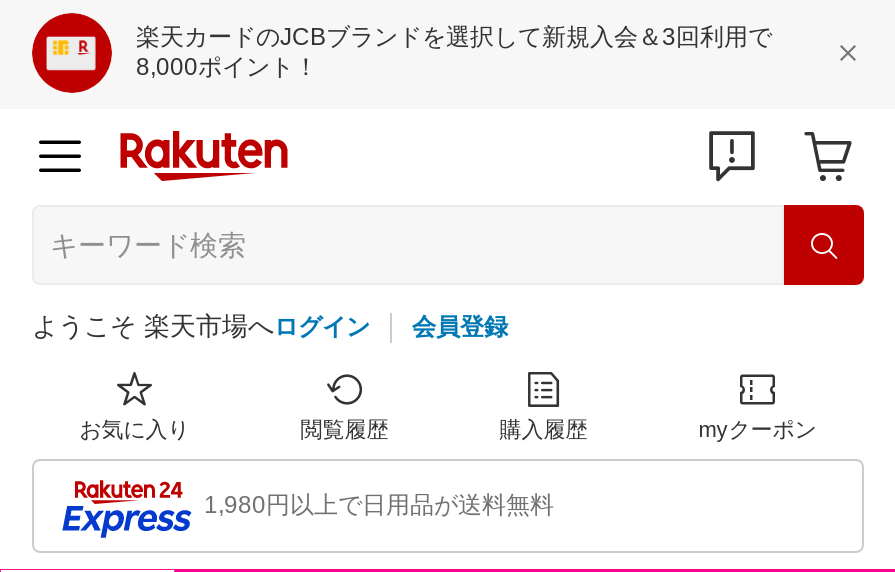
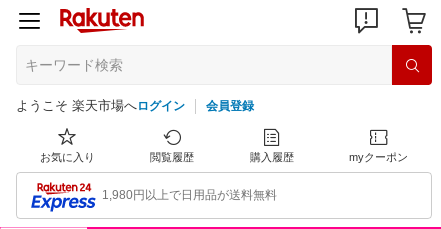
- [image]
- 楽天カードのJCBブランドを選択して新規入会＆3回利用で
- 8,000ポイント！
